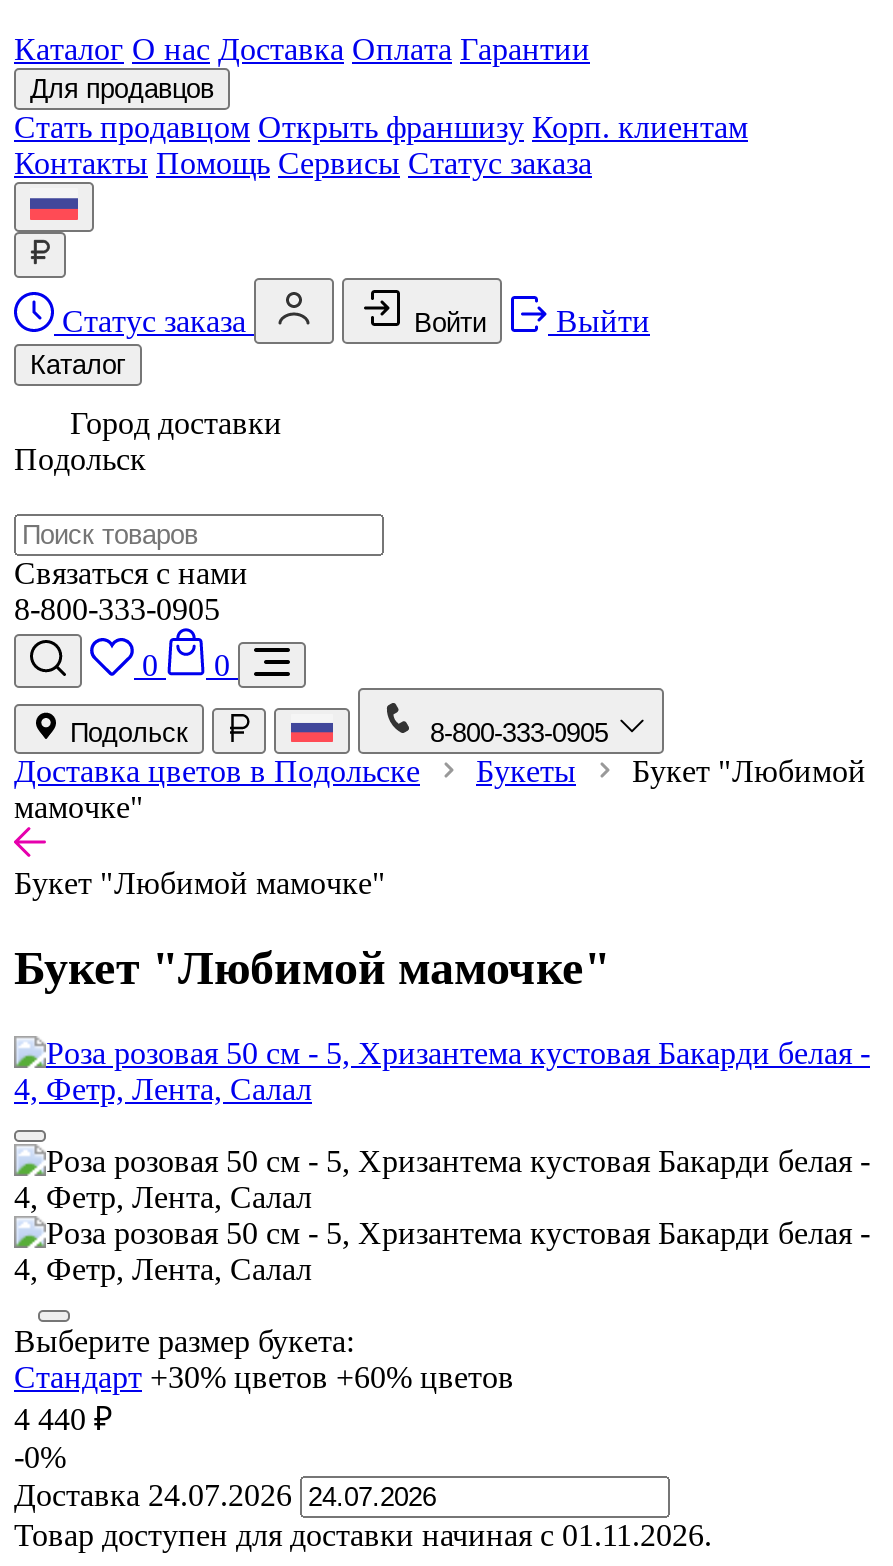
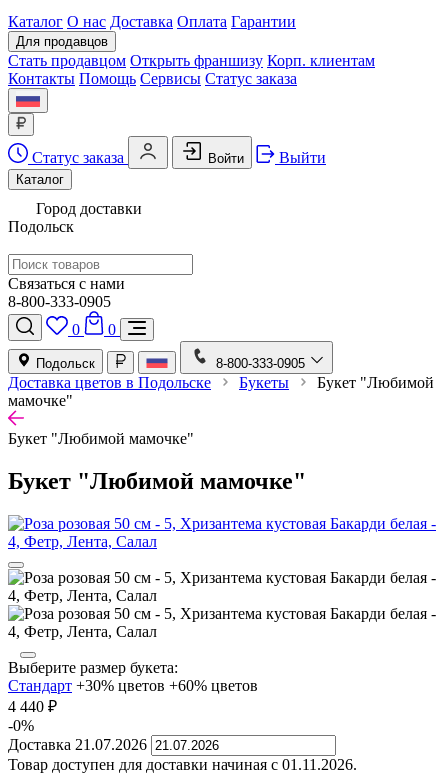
- Доставка 24.07.2026
+ Доставка 21.07.2026
